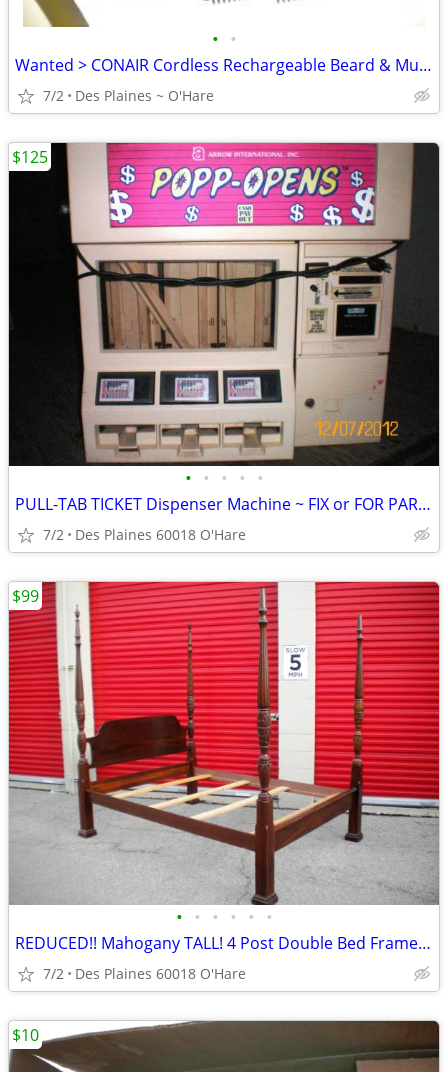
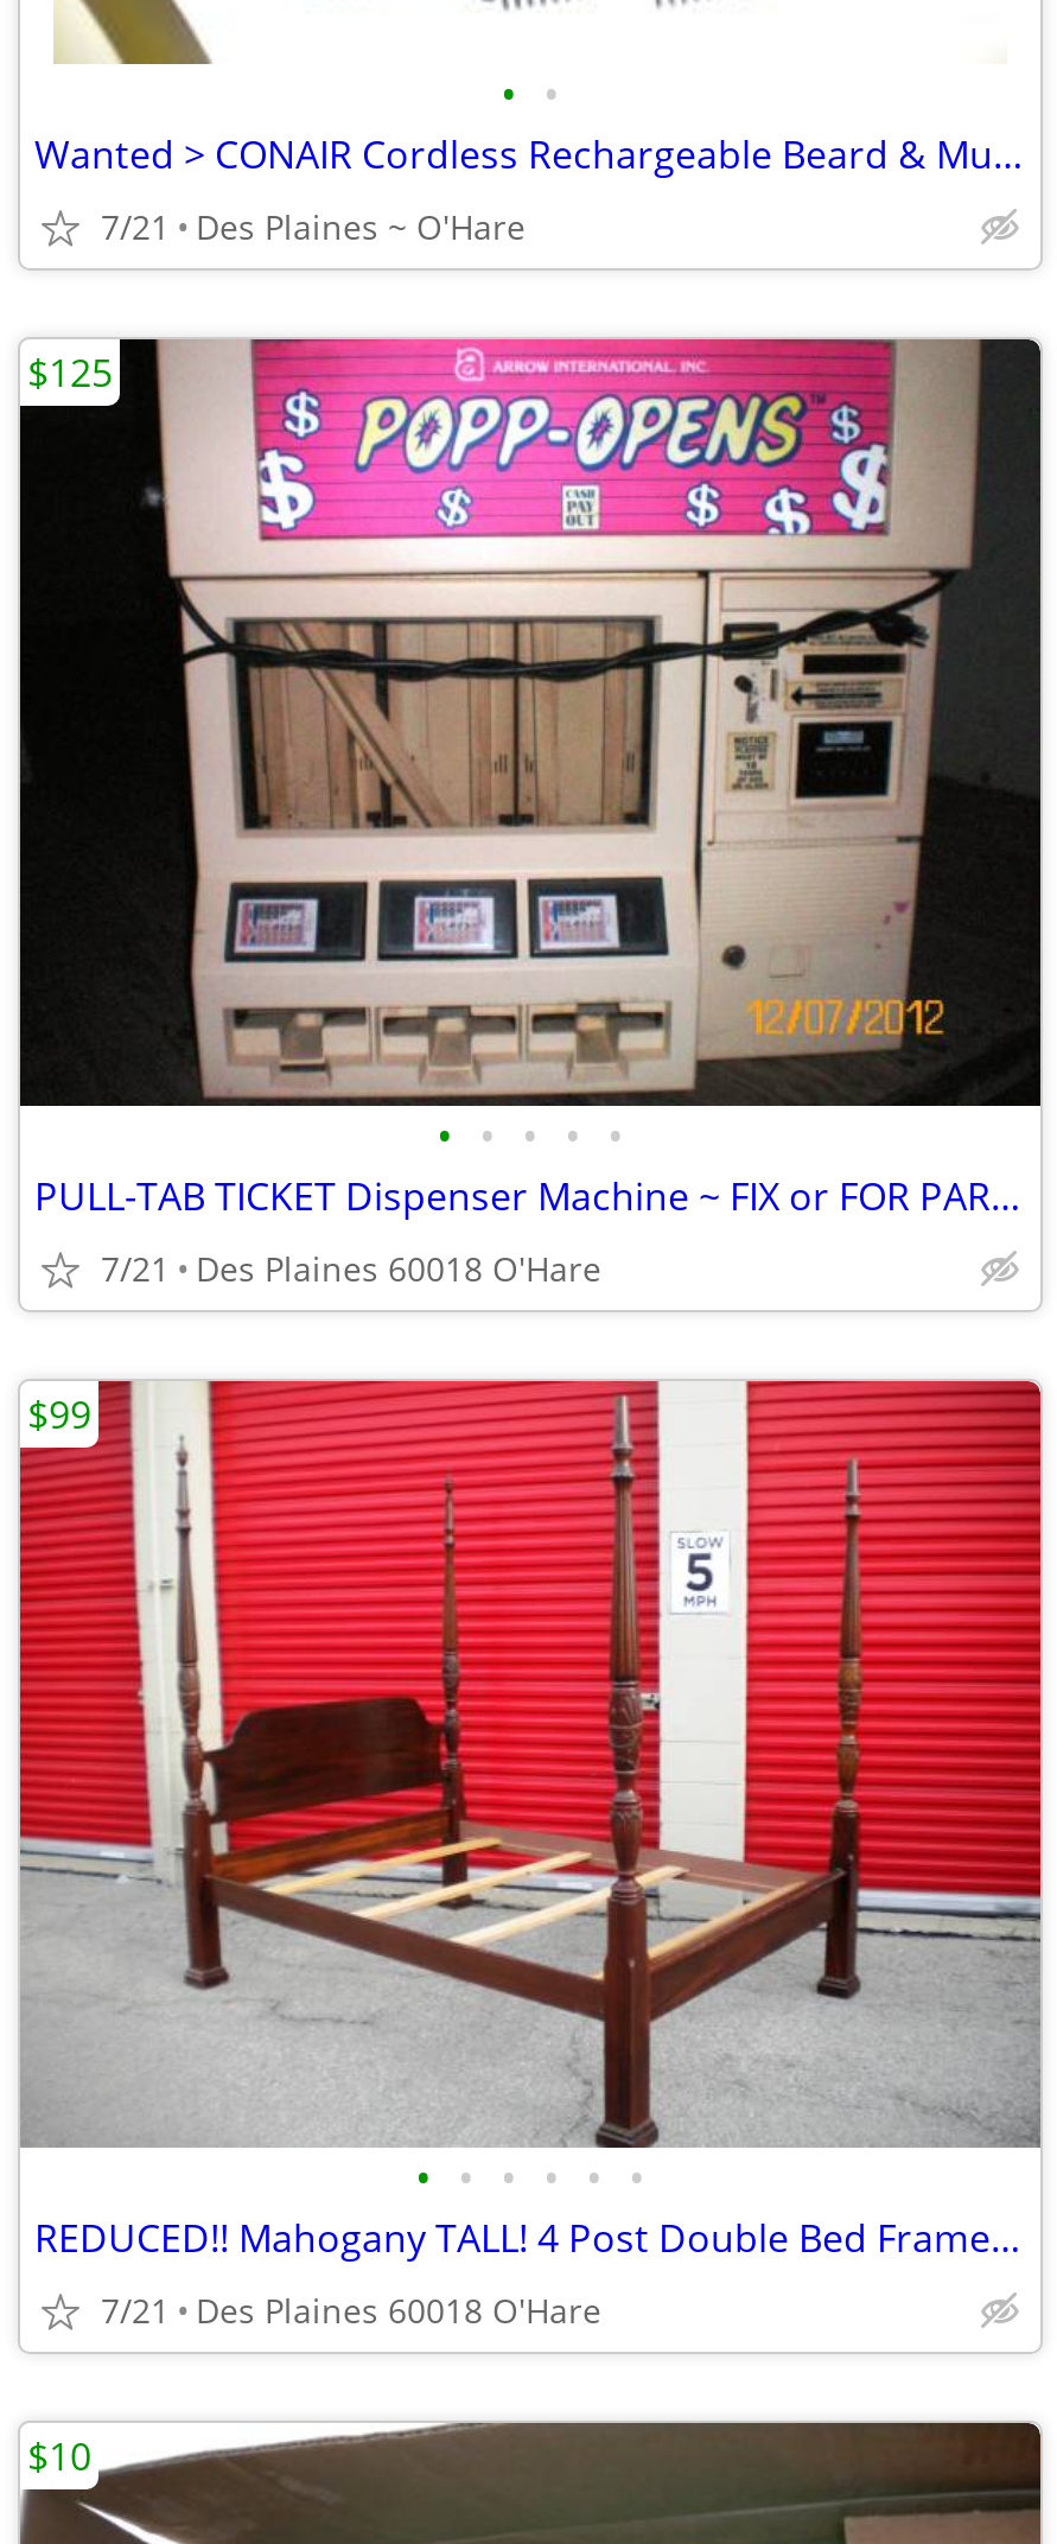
- 7/2 Des Plaines ~ O'Hare
+ 7/21 Des Plaines ~ O'Hare

- 7/2 Des Plaines 60018 O'Hare
+ 7/21 Des Plaines 60018 O'Hare

- 7/2 Des Plaines 60018 O'Hare
+ 7/21 Des Plaines 60018 O'Hare
